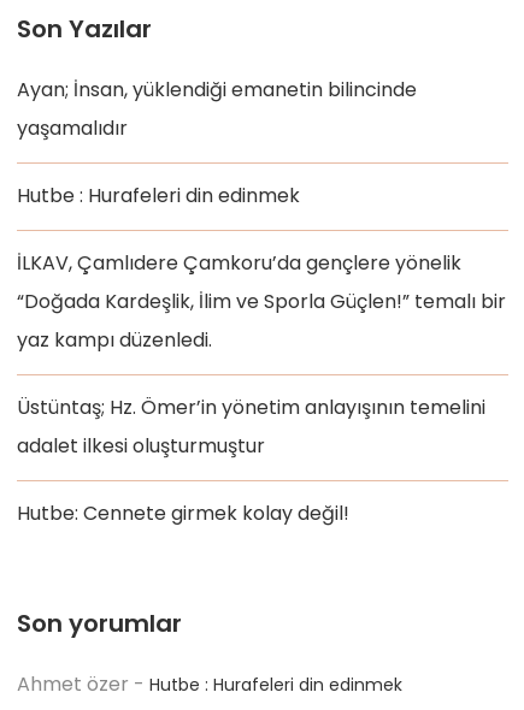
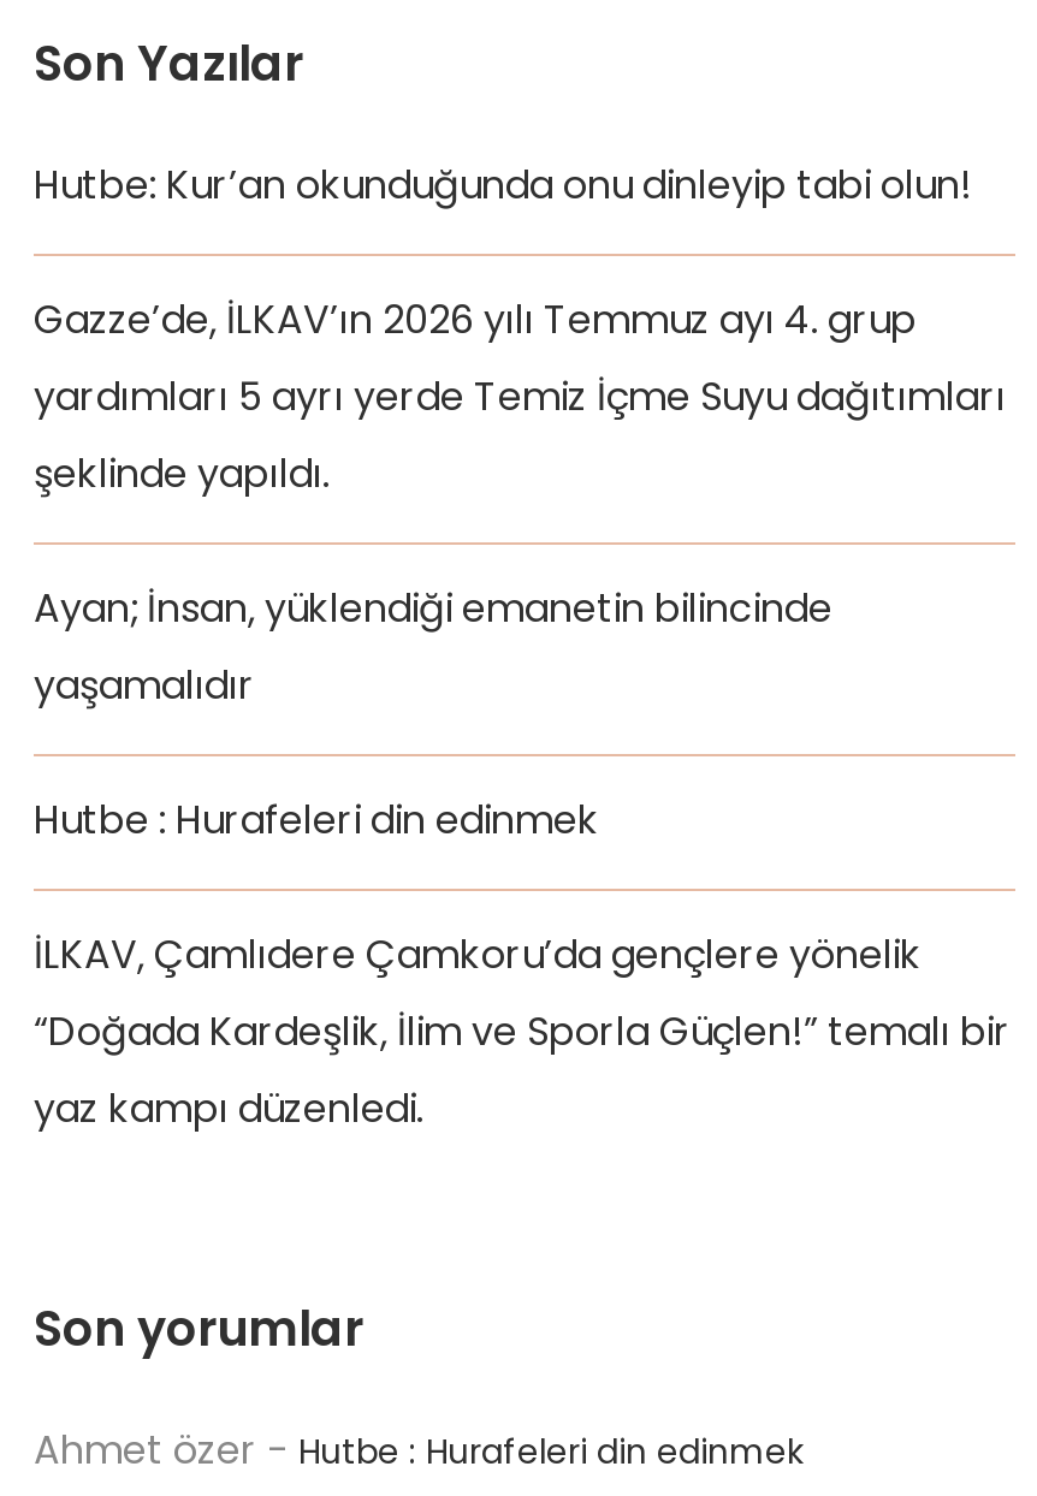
+ Hutbe: Kur’an okunduğunda onu dinleyip tabi olun!
+ Gazze’de, İLKAV’ın 2026 yılı Temmuz ayı 4. grup
+ yardımları 5 ayrı yerde Temiz İçme Suyu dağıtımları
+ şeklinde yapıldı.

moved down: Ayan; İnsan, yüklendiği emanetin bilincinde | yaşamalıdır | Hutbe : Hurafeleri din edinmek | İLKAV, Çamlıdere Çamkoru’da gençlere yönelik | “Doğada Kardeşlik, İlim ve Sporla Güçlen!” temalı bir | yaz kampı düzenledi.

- Üstüntaş; Hz. Ömer’in yönetim anlayışının temelini
- adalet ilkesi oluşturmuştur
- Hutbe: Cennete girmek kolay değil!
